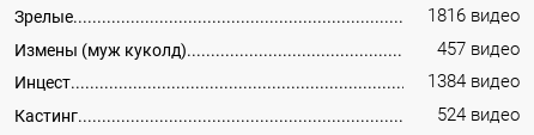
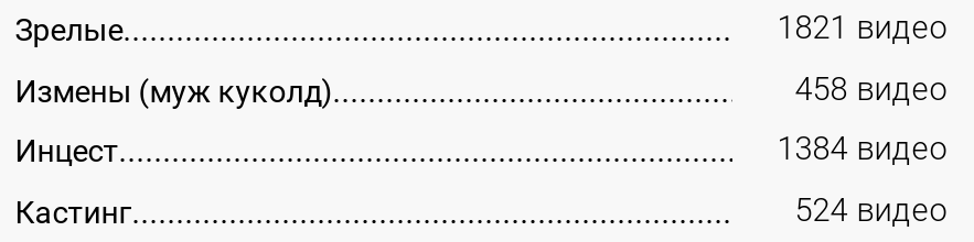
- 1816 видео
+ 1821 видео

- 457 видео
+ 458 видео
